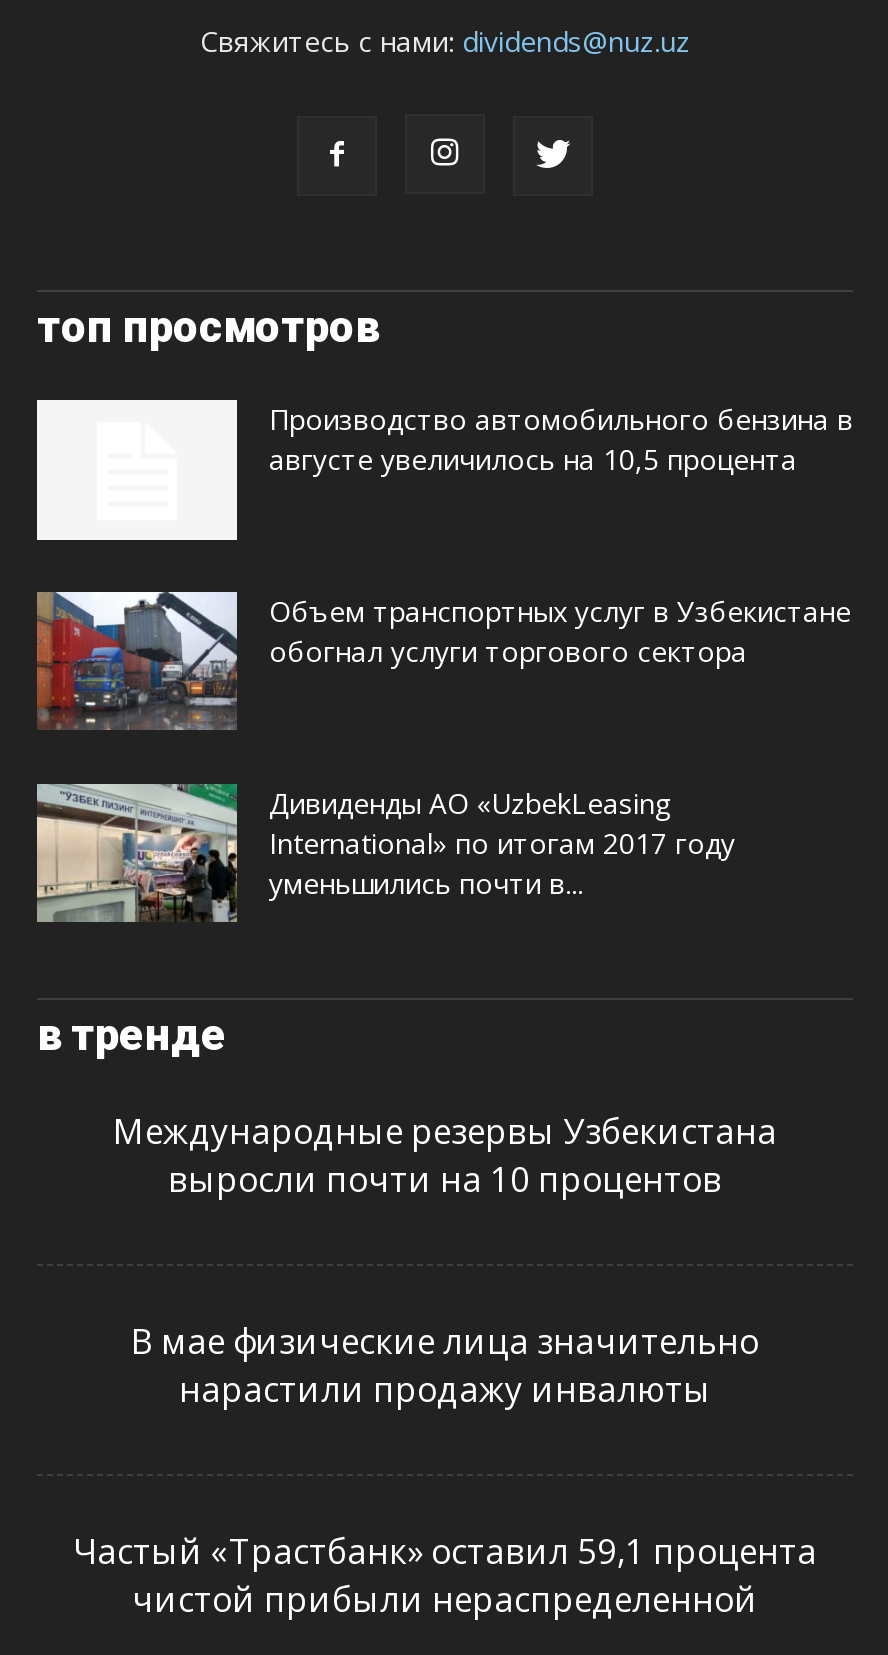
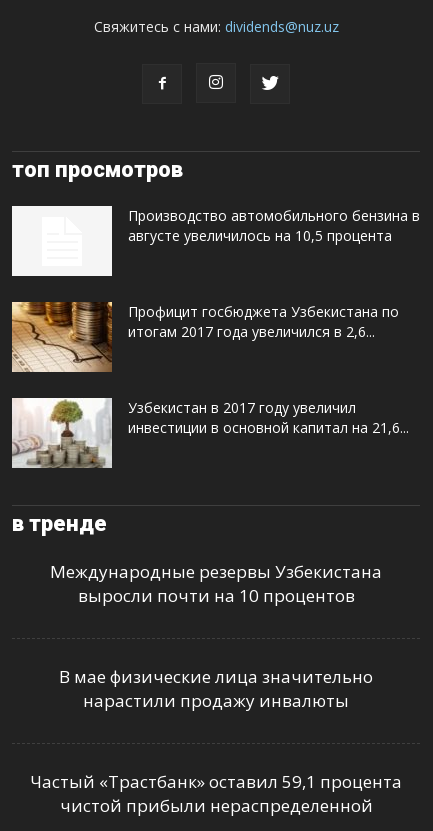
- [image]
- Объем транспортных услуг в Узбекистане
- обогнал услуги торгового сектора
+ [image]
+ Профицит госбюджета Узбекистана по
+ итогам 2017 года увеличился в 2,6...

- [image]
- Дивиденды АО «UzbekLeasing
- International» по итогам 2017 году
- уменьшились почти в...
+ [image]
+ Узбекистан в 2017 году увеличил
+ инвестиции в основной капитал на 21,6...
